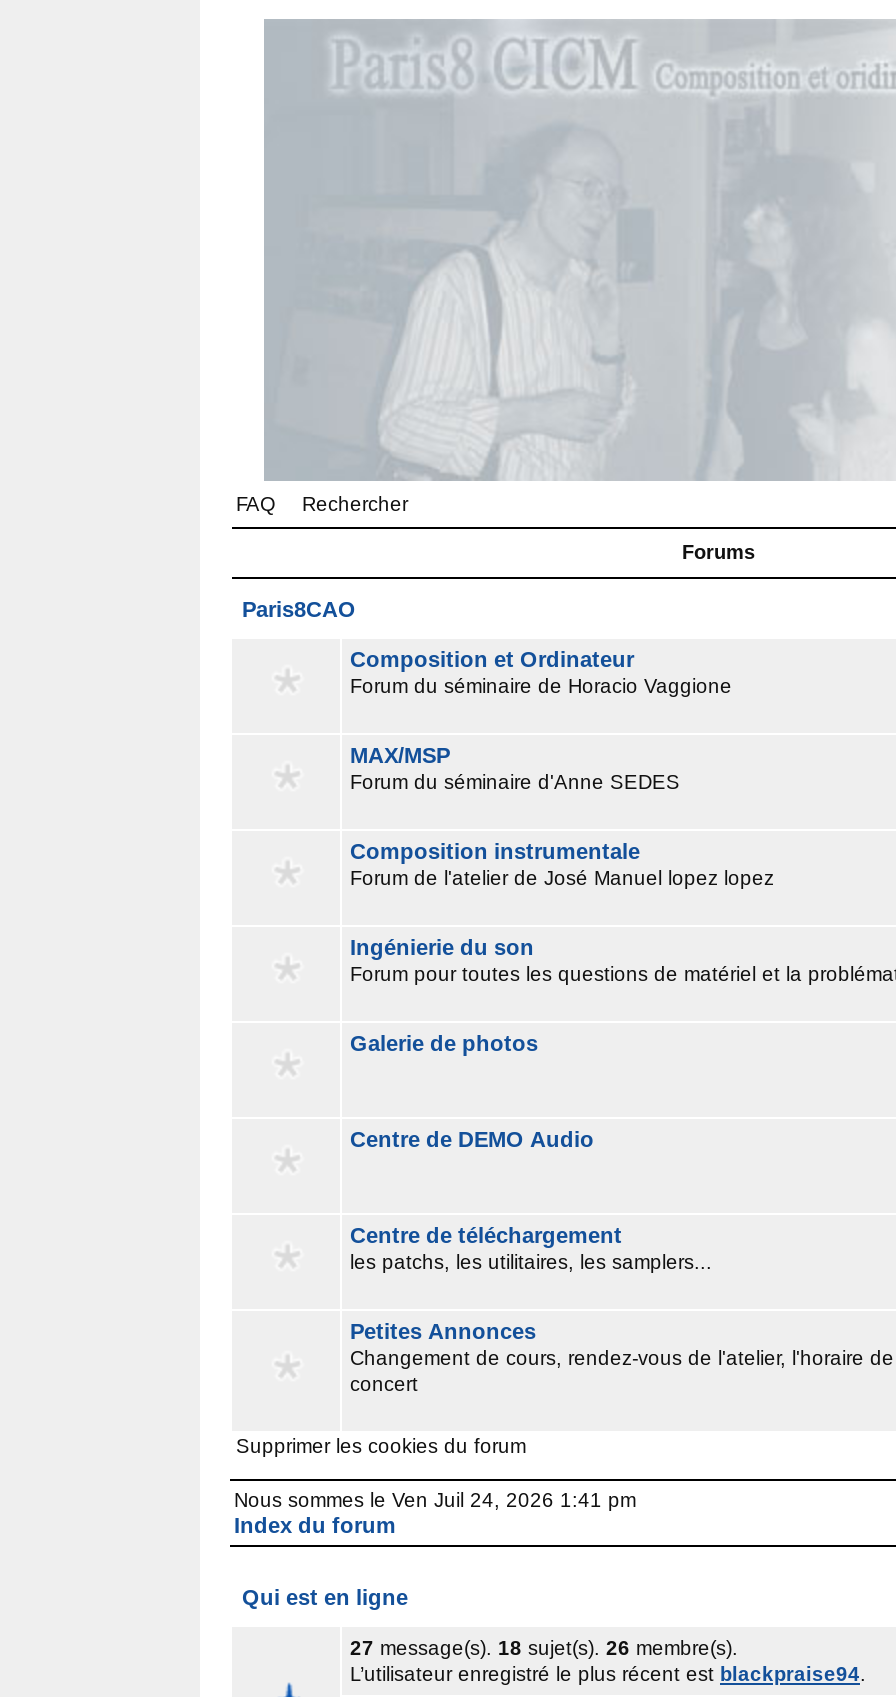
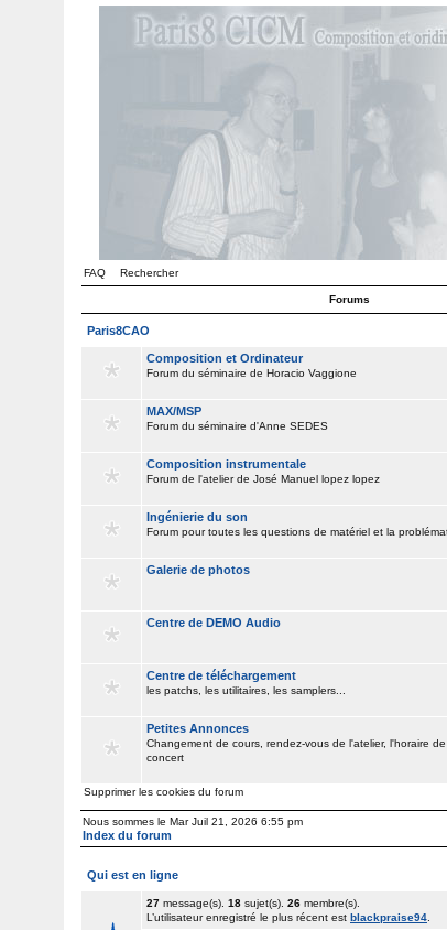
- Nous sommes le Ven Juil 24, 2026 1:41 pm
+ Nous sommes le Mar Juil 21, 2026 6:55 pm
